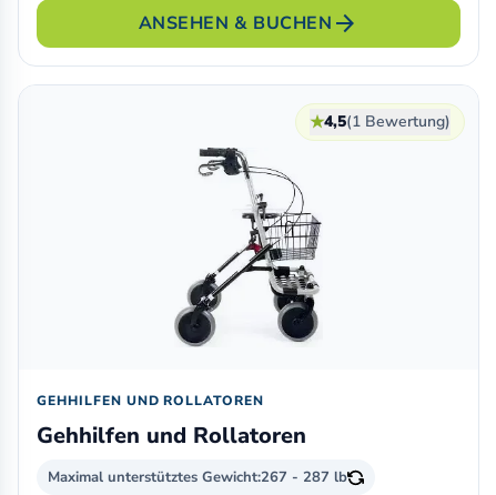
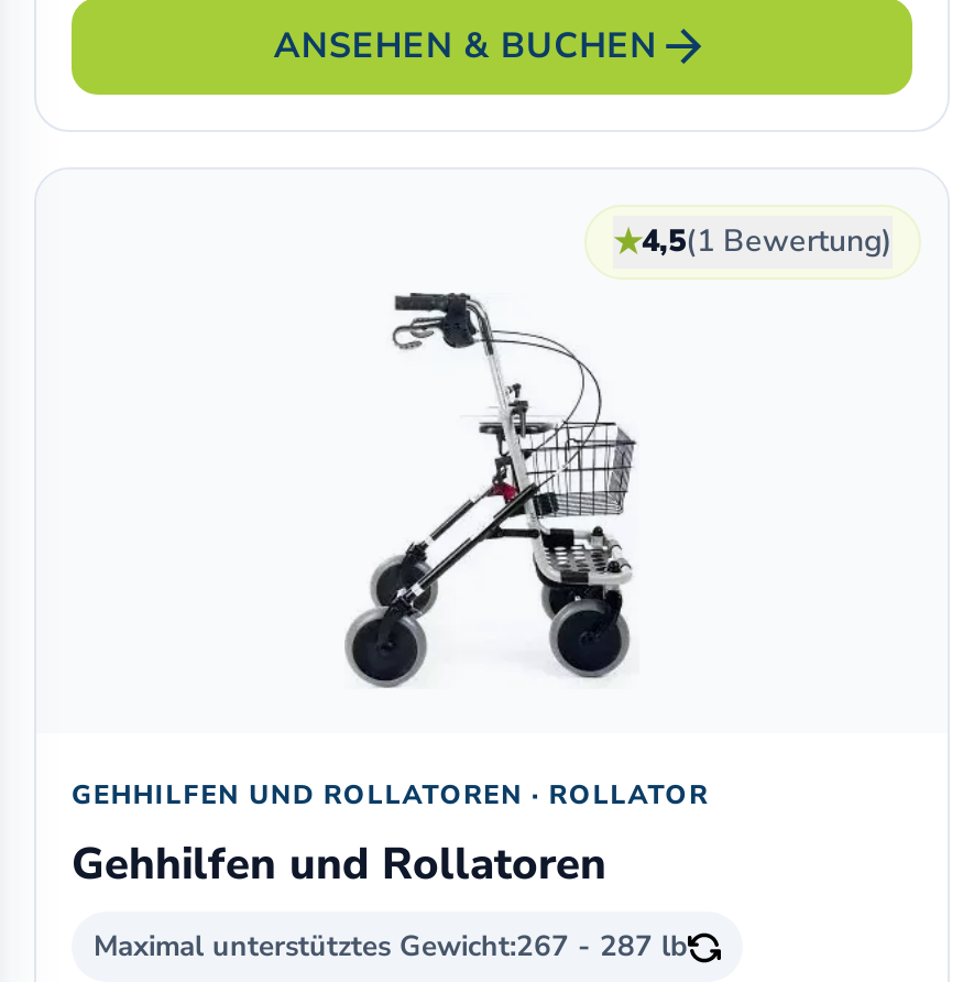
- GEHHILFEN UND ROLLATOREN
+ GEHHILFEN UND ROLLATOREN · ROLLATOR
